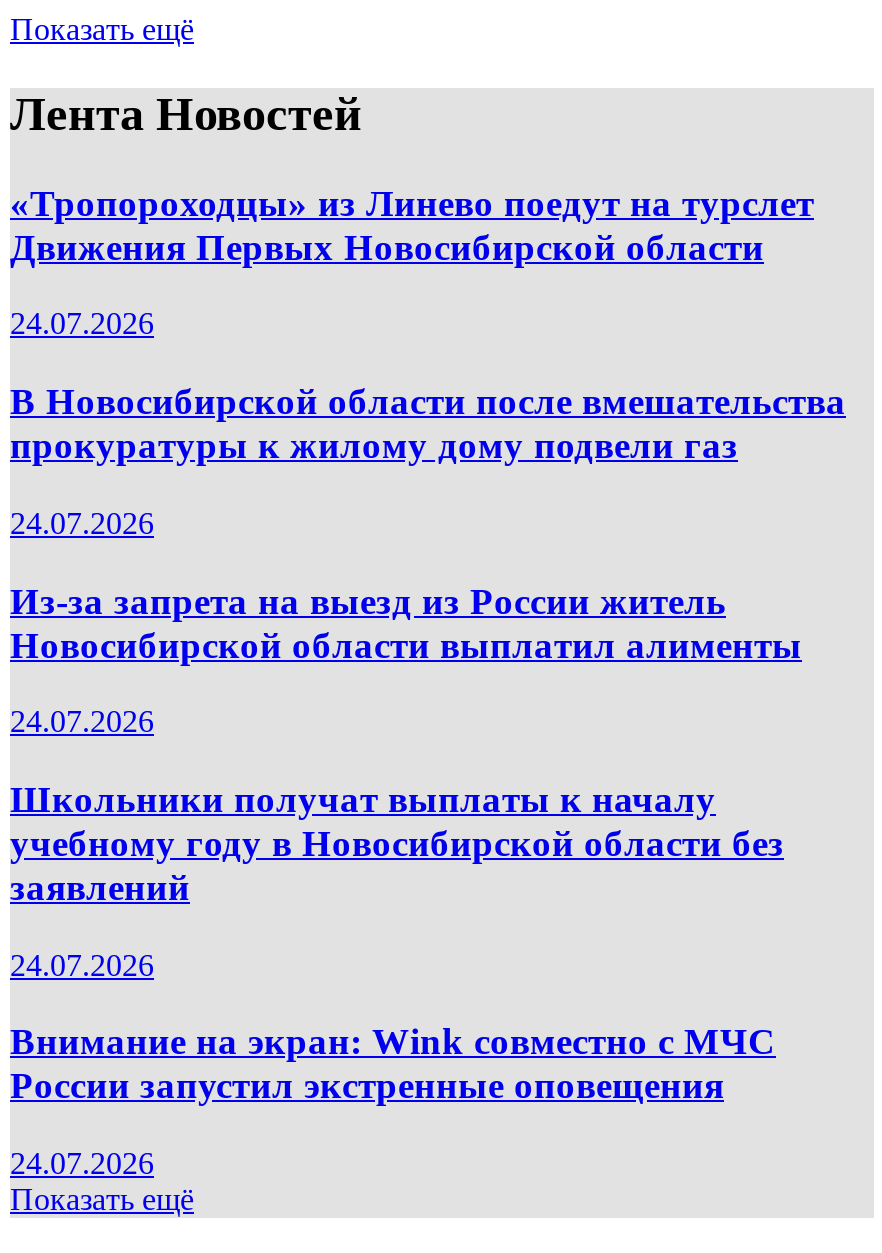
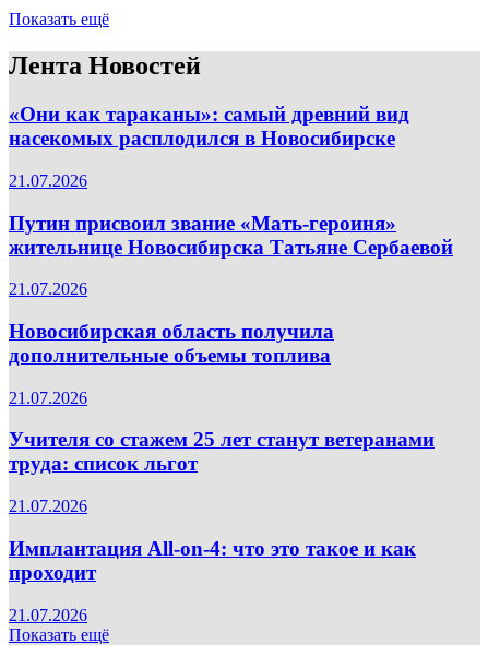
- «Тропороходцы» из Линево поедут на турслет
- Движения Первых Новосибирской области
+ «Они как тараканы»: самый древний вид
+ насекомых расплодился в Новосибирске

- 24.07.2026
+ 21.07.2026

- В Новосибирской области после вмешательства
- прокуратуры к жилому дому подвели газ
+ Путин присвоил звание «Мать-героиня»
+ жительнице Новосибирска Татьяне Сербаевой

- 24.07.2026
+ 21.07.2026

- Из-за запрета на выезд из России житель
- Новосибирской области выплатил алименты
+ Новосибирская область получила
+ дополнительные объемы топлива

- 24.07.2026
+ 21.07.2026

- Школьники получат выплаты к началу
- учебному году в Новосибирской области без
- заявлений
+ Учителя со стажем 25 лет станут ветеранами
+ труда: список льгот

- 24.07.2026
+ 21.07.2026

- Внимание на экран: Wink совместно с МЧС
- России запустил экстренные оповещения
+ Имплантация All-on-4: что это такое и как
+ проходит

- 24.07.2026
+ 21.07.2026
